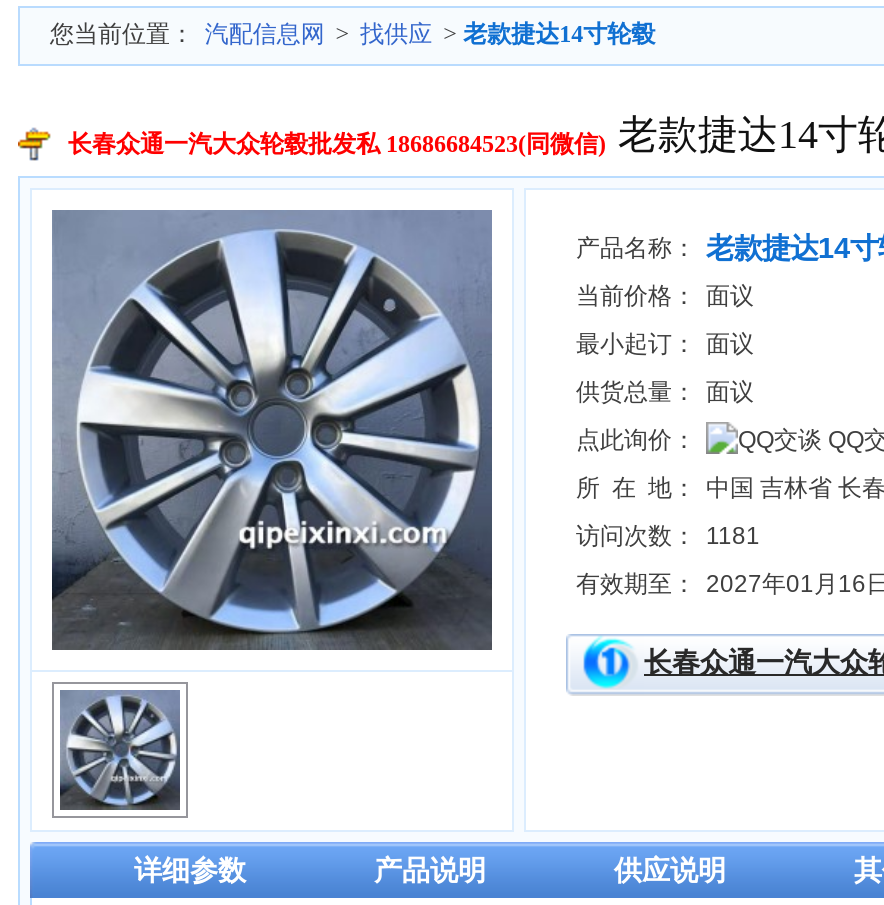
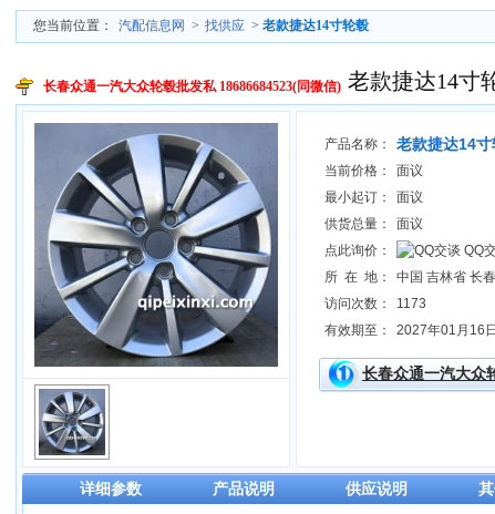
- 访问次数： 1181
+ 访问次数： 1173
